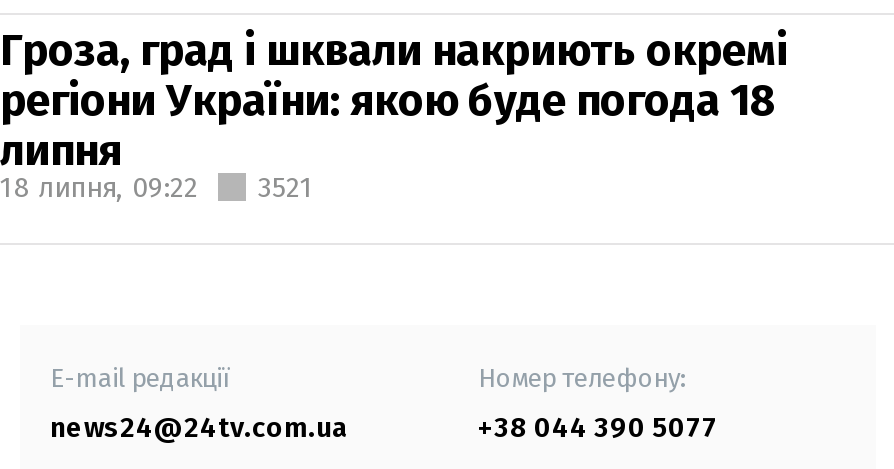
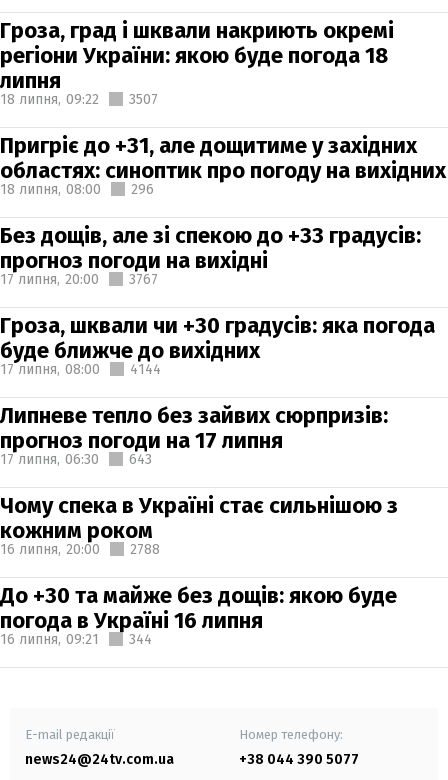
- 3521
+ 3507
+ Пригріє до +31, але дощитиме у західних
+ областях: синоптик про погоду на вихідних
+ 18 липня, 08:00
+ 296
+ Без дощів, але зі спекою до +33 градусів:
+ прогноз погоди на вихідні
+ 17 липня, 20:00
+ 3767
+ Гроза, шквали чи +30 градусів: яка погода
+ буде ближче до вихідних
+ 17 липня, 08:00
+ 4144
+ Липневе тепло без зайвих сюрпризів:
+ прогноз погоди на 17 липня
+ 17 липня, 06:30
+ 643
+ Чому спека в Україні стає сильнішою з
+ кожним роком
+ 16 липня, 20:00
+ 2788
+ До +30 та майже без дощів: якою буде
+ погода в Україні 16 липня
+ 16 липня, 09:21
+ 344
